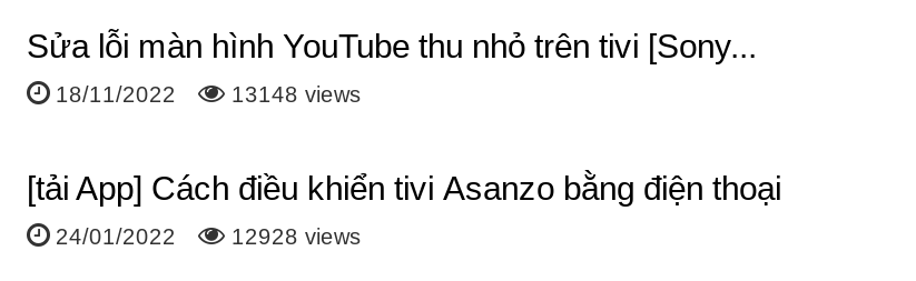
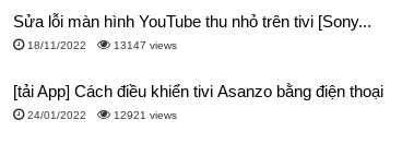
- 13148 views
+ 13147 views

- 12928 views
+ 12921 views
